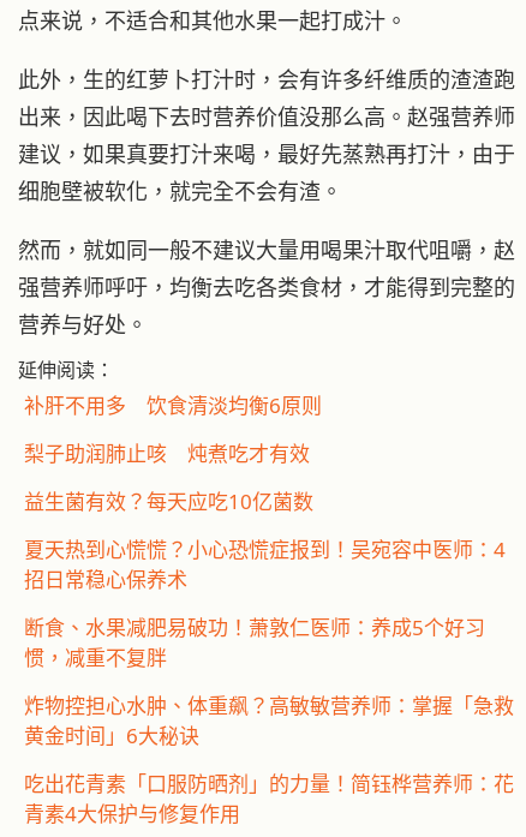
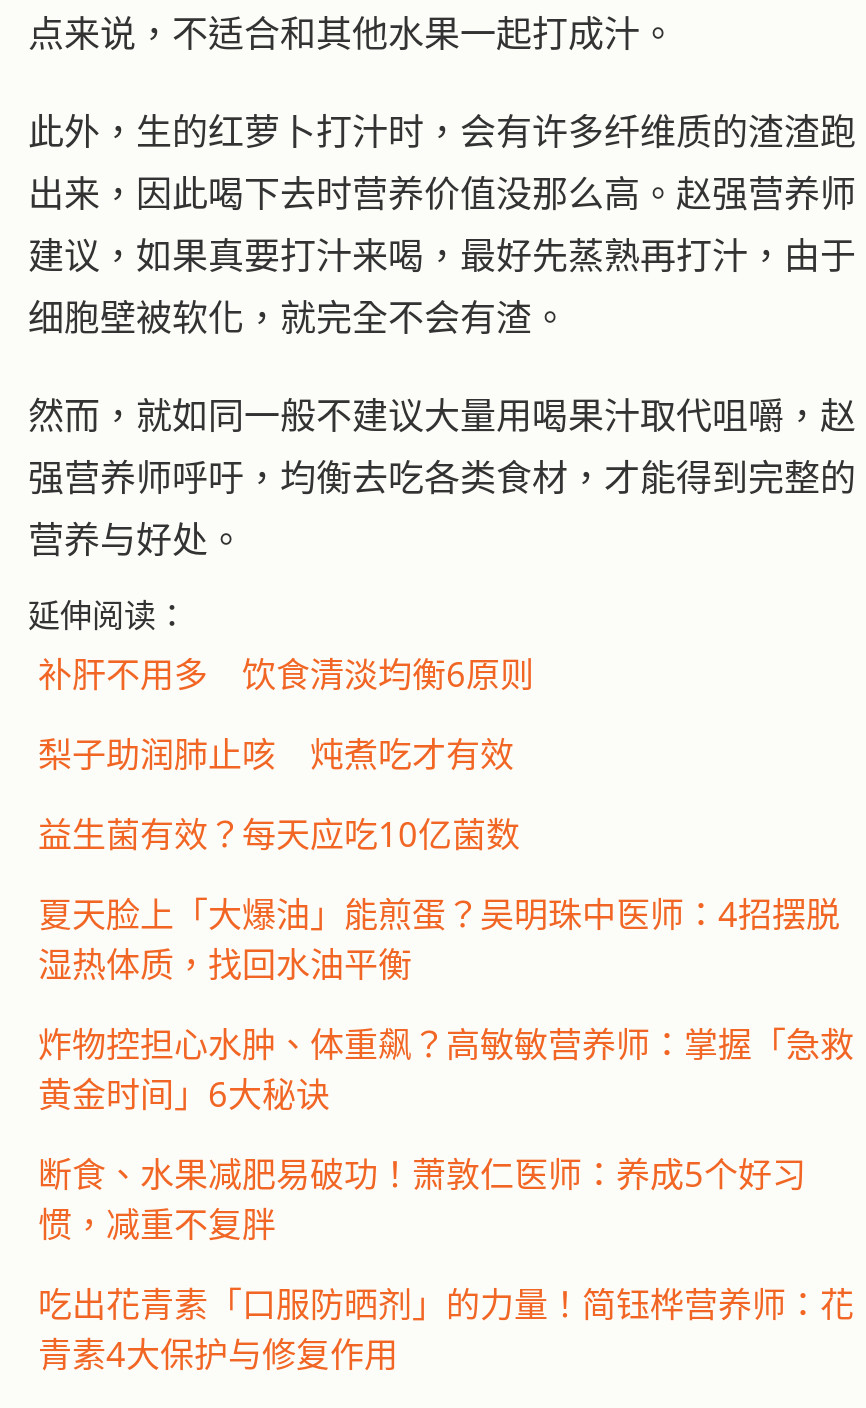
- 夏天热到心慌慌？小心恐慌症报到！吴宛容中医师：4
- 招日常稳心保养术
+ 夏天脸上「大爆油」能煎蛋？吴明珠中医师：4招摆脱
+ 湿热体质，找回水油平衡

moved down: 断食、水果减肥易破功！萧敦仁医师：养成5个好习 | 惯，减重不复胖

moved up: 炸物控担心水肿、体重飙？高敏敏营养师：掌握「急救 | 黄金时间」6大秘诀
